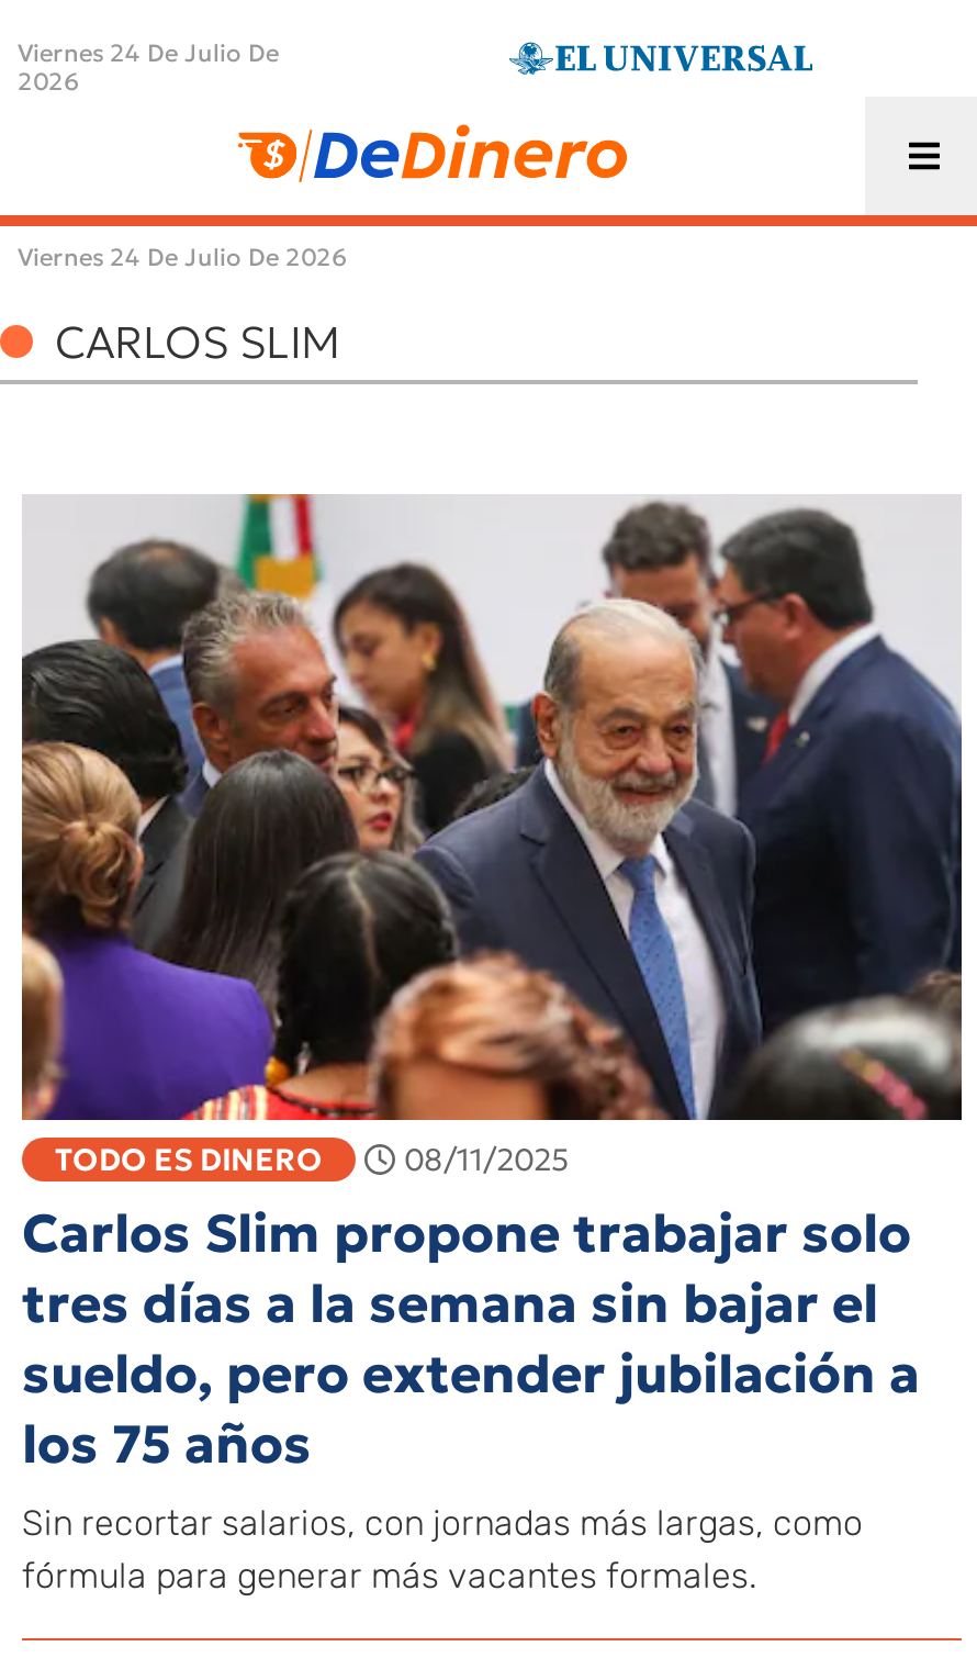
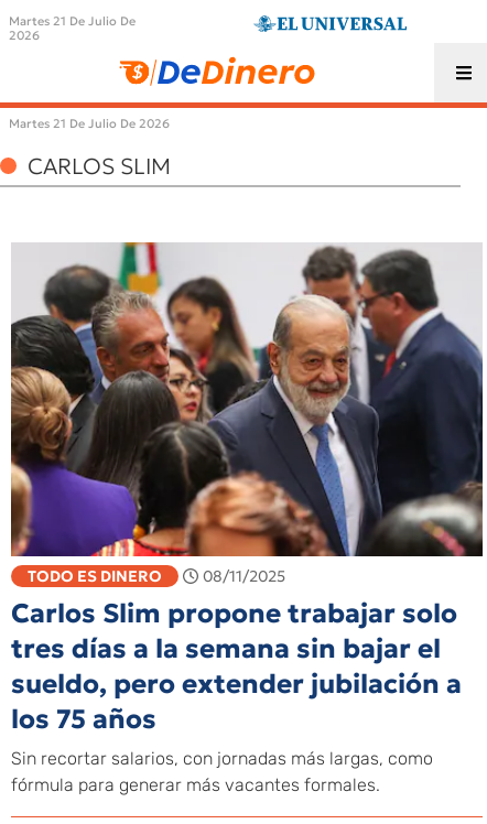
- Viernes 24 De Julio De
+ Martes 21 De Julio De

- Viernes 24 De Julio De 2026
+ Martes 21 De Julio De 2026
